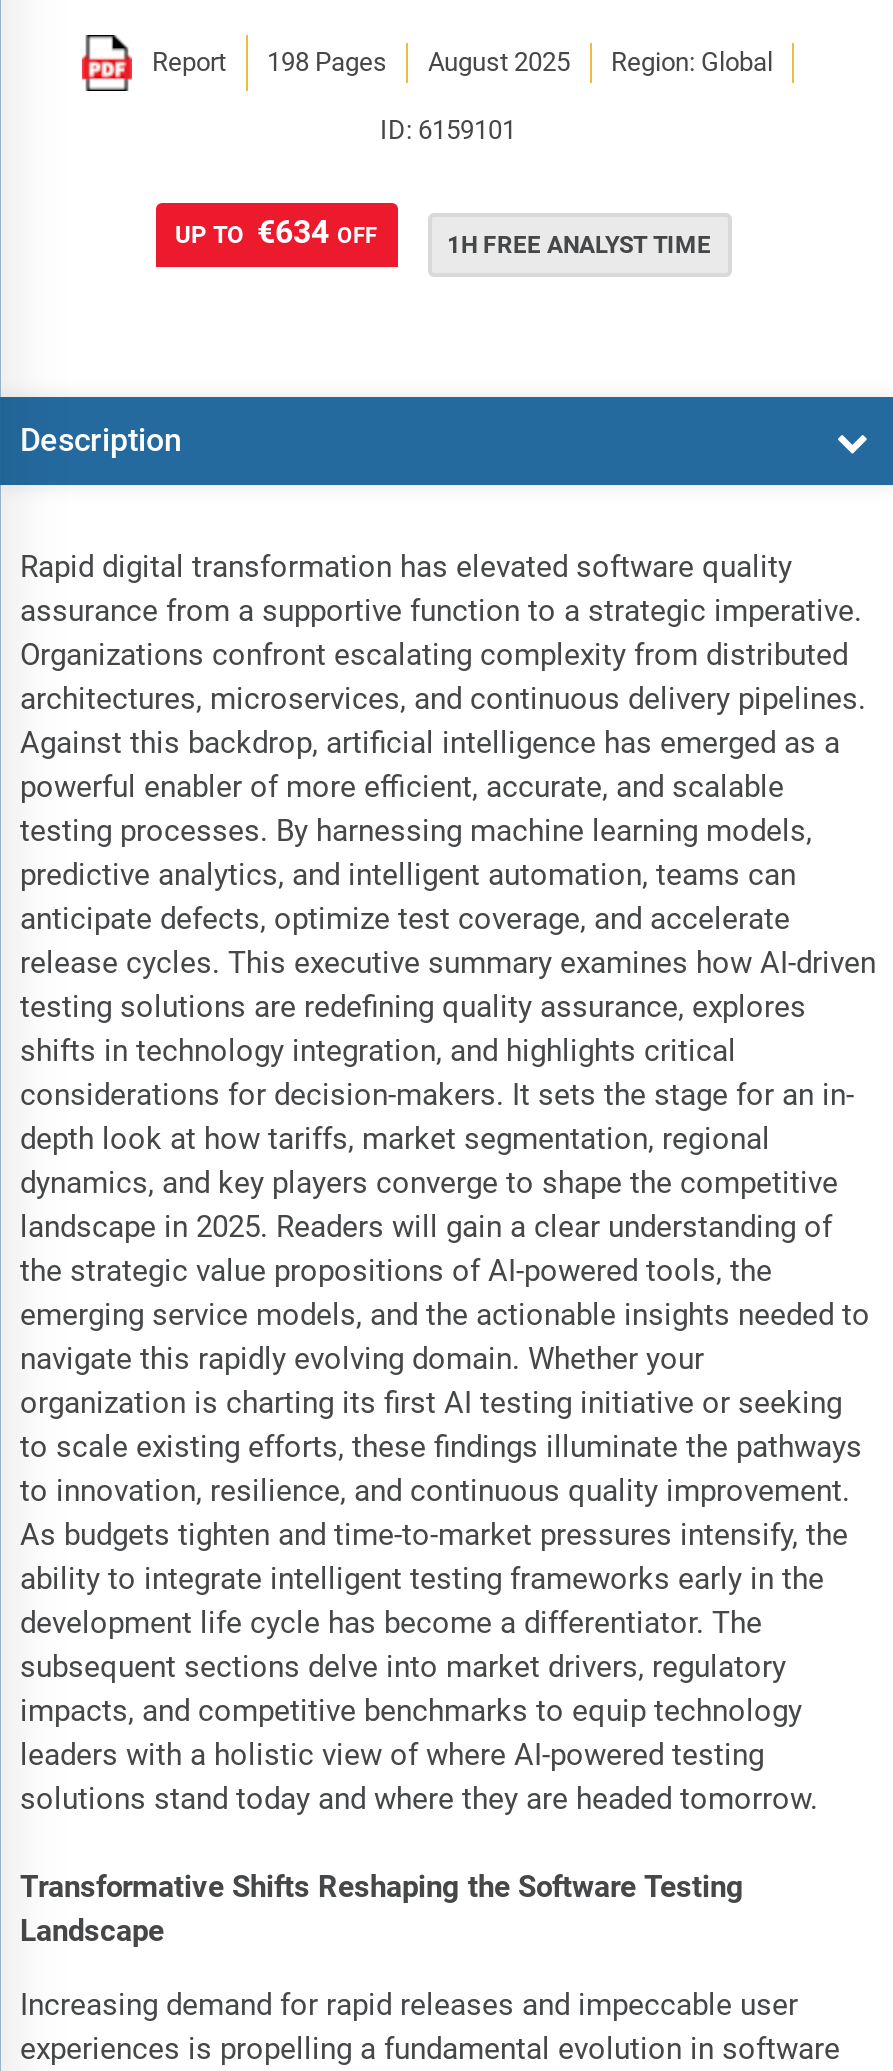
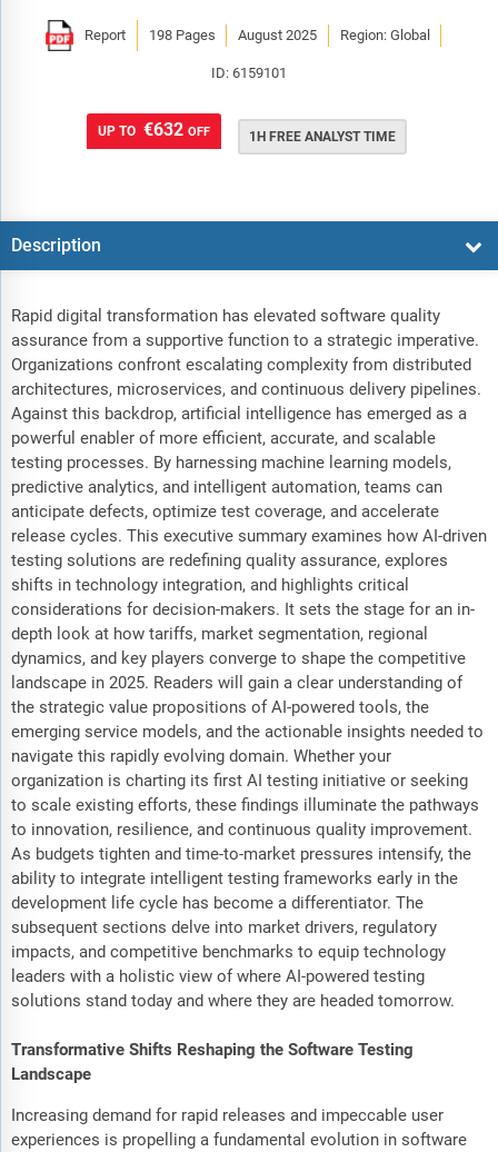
- UP TO €634 OFF
+ UP TO €632 OFF
